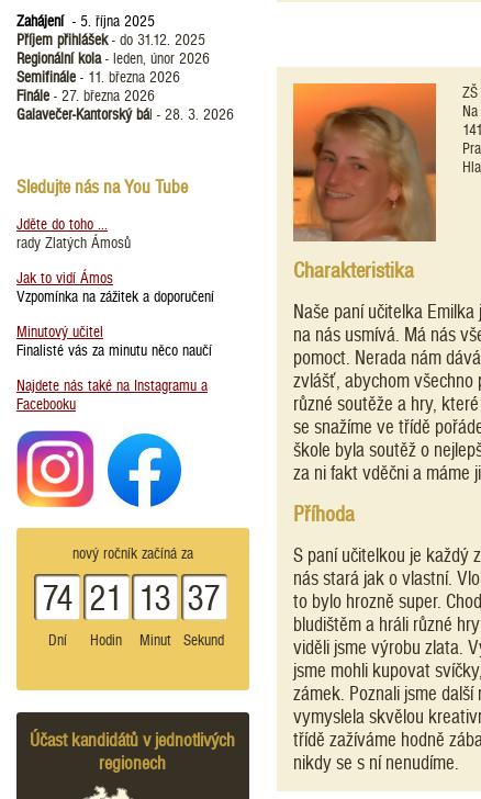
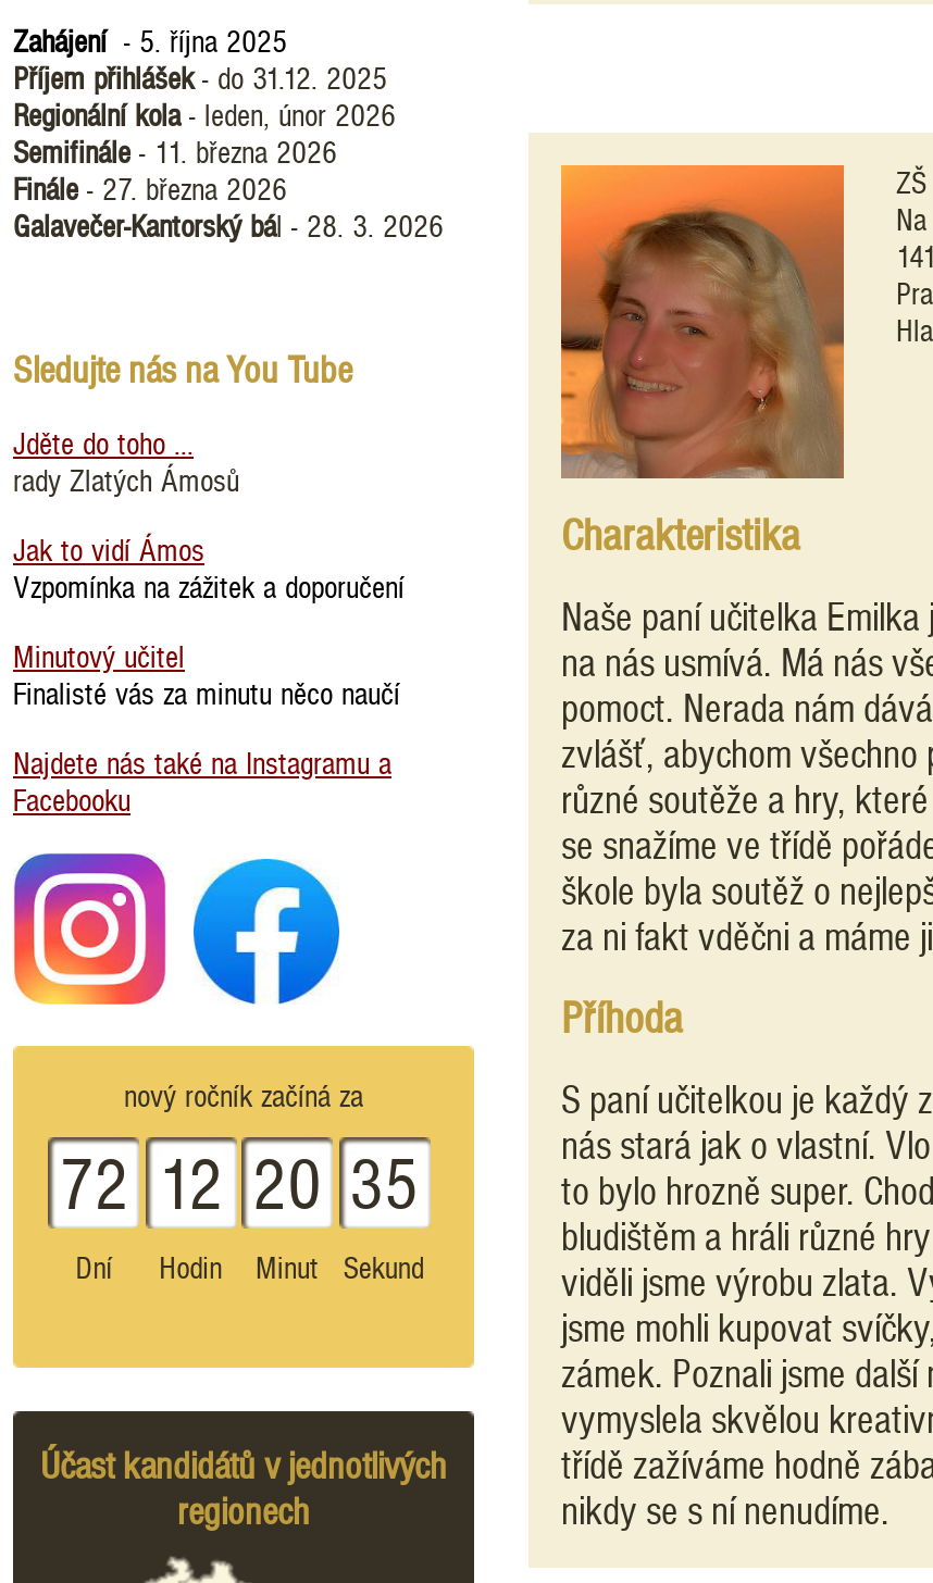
- 74
+ 72

- 21
+ 12

- 13
+ 20

- 37
+ 35
